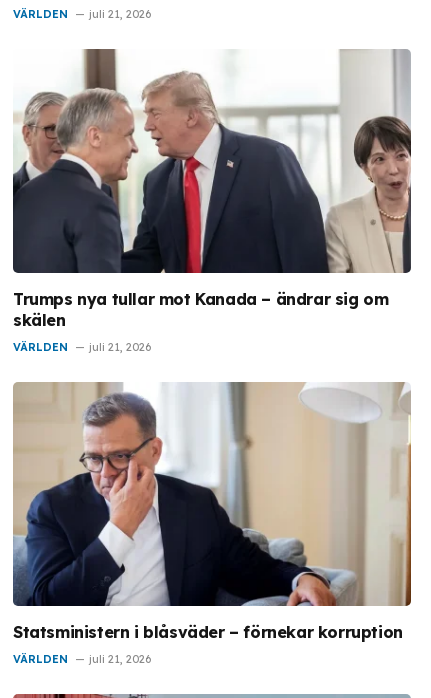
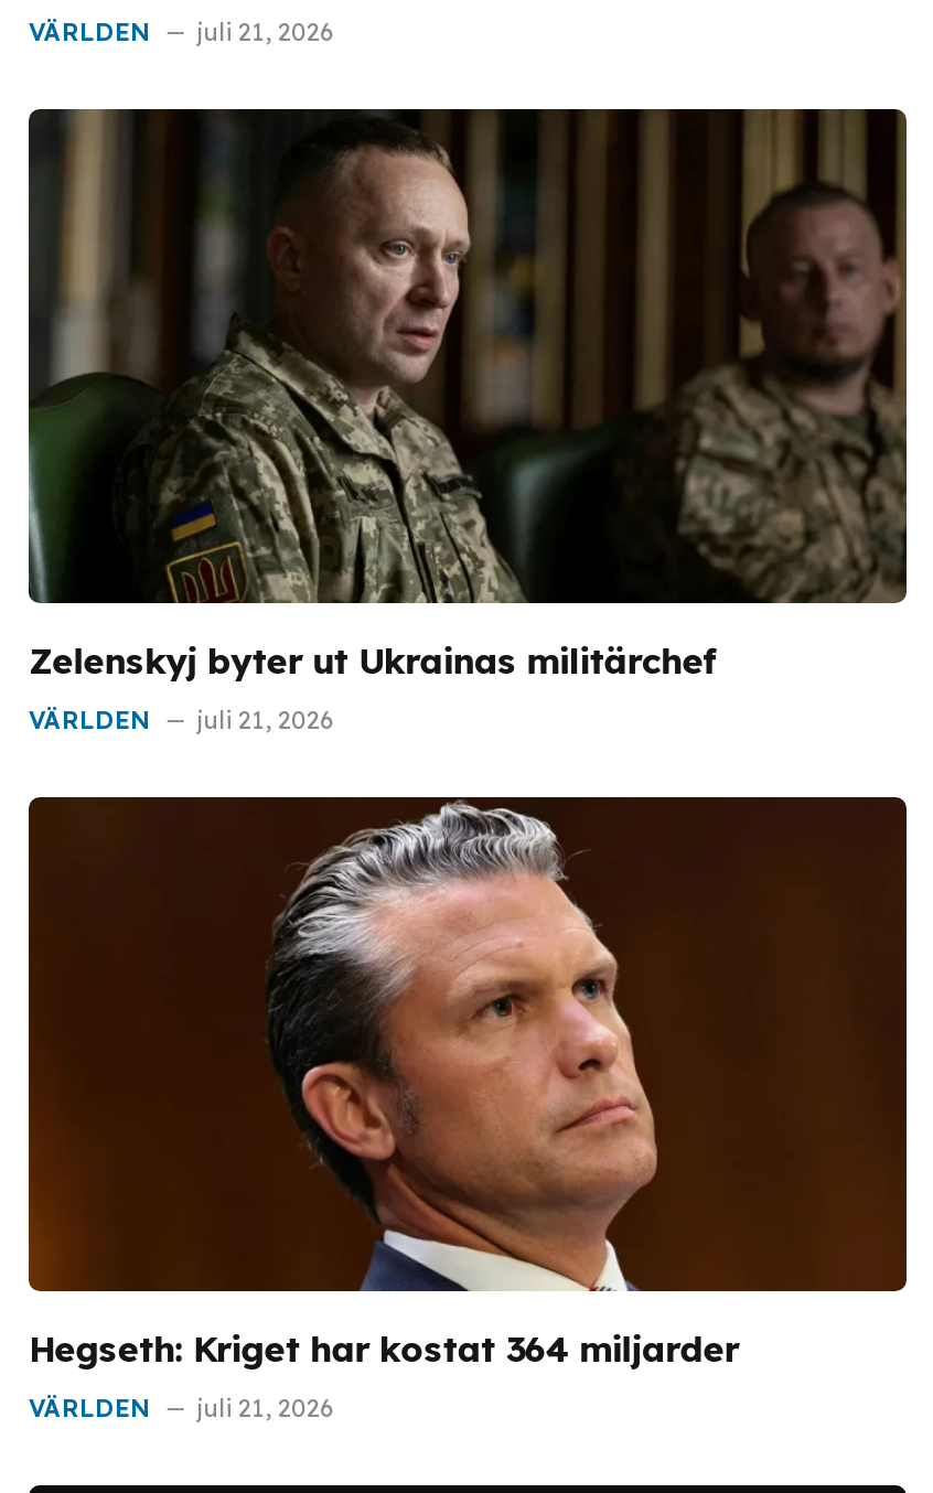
- [image]
- Trumps nya tullar mot Kanada – ändrar sig om
- skälen
+ [image]
+ Zelenskyj byter ut Ukrainas militärchef

- [image]
- Statsministern i blåsväder – förnekar korruption
+ [image]
+ Hegseth: Kriget har kostat 364 miljarder
